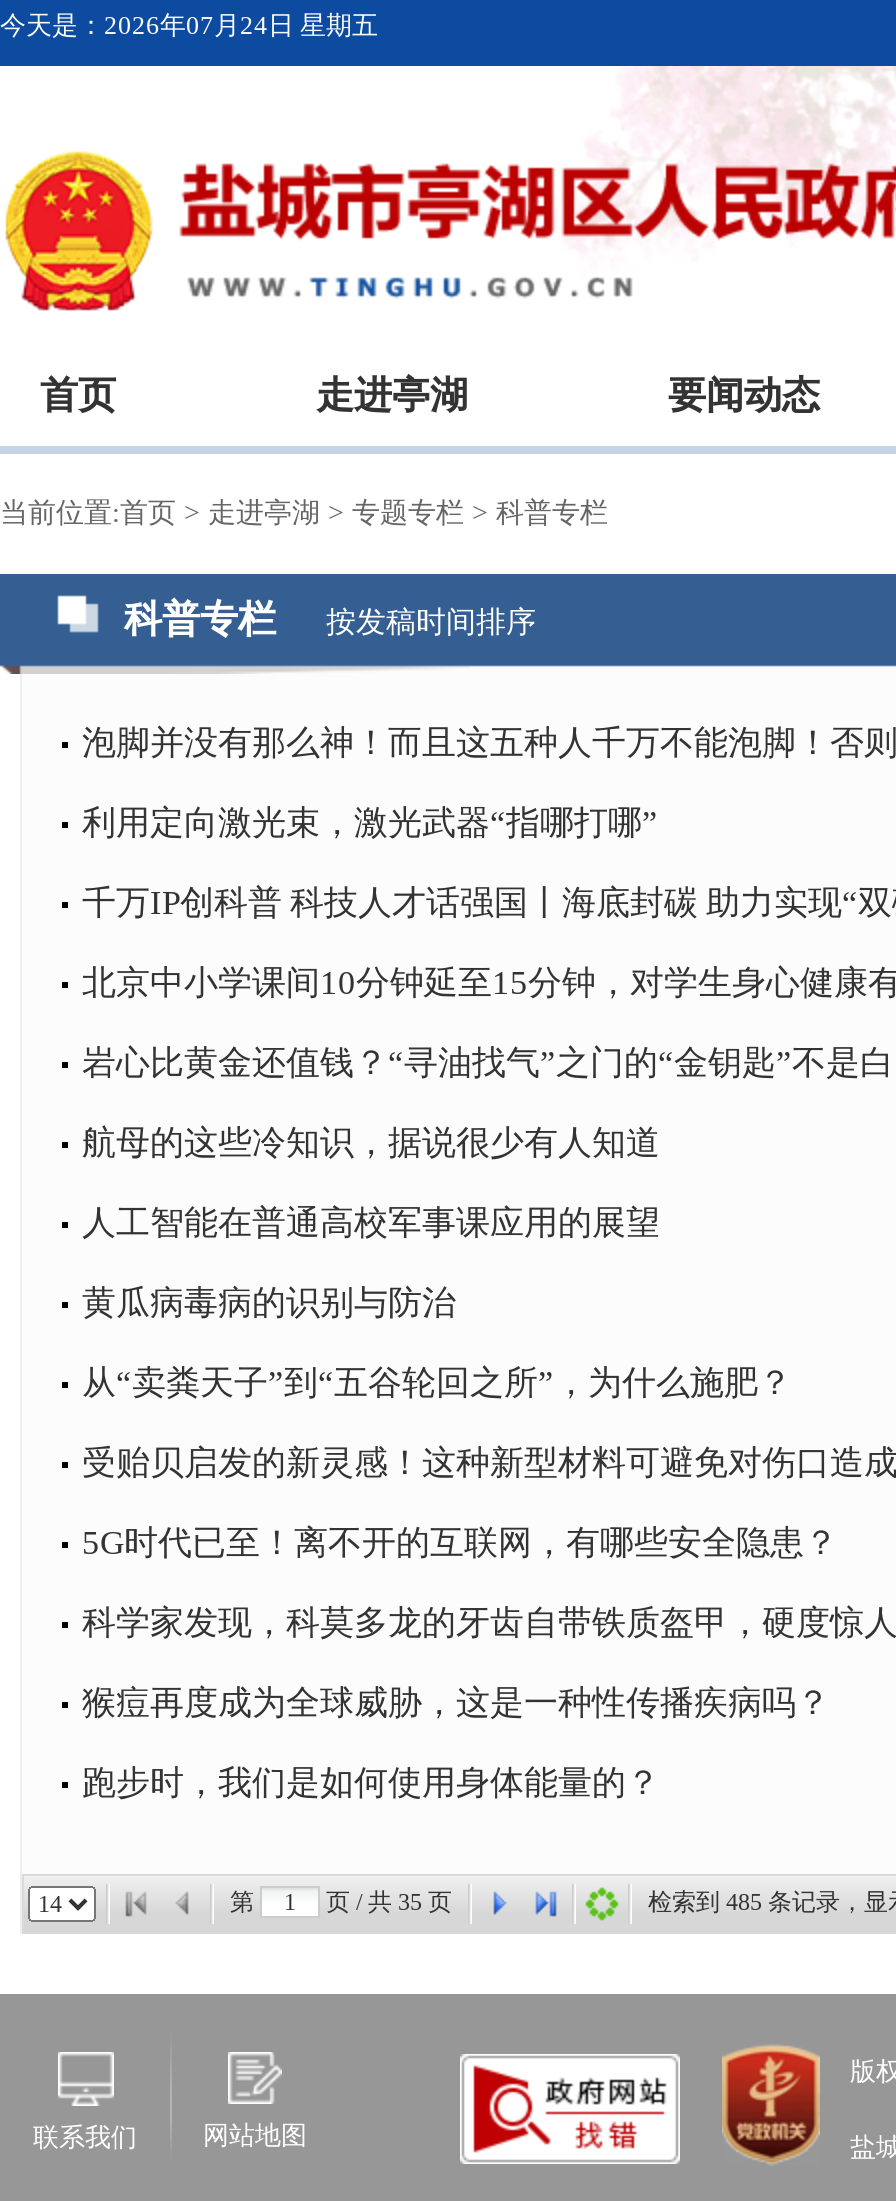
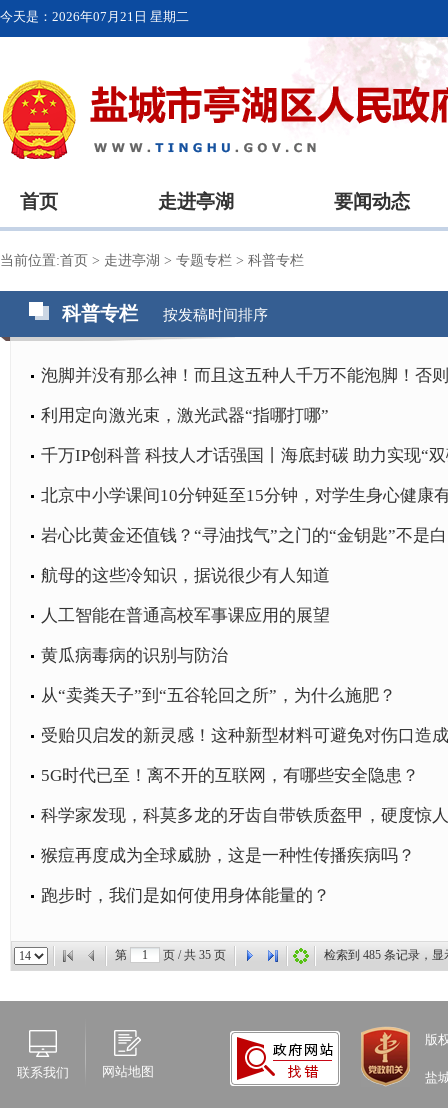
- 今天是：2026年07月24日 星期五
+ 今天是：2026年07月21日 星期二
